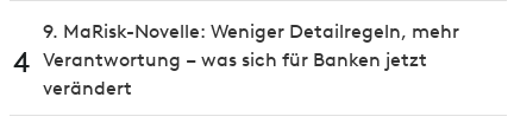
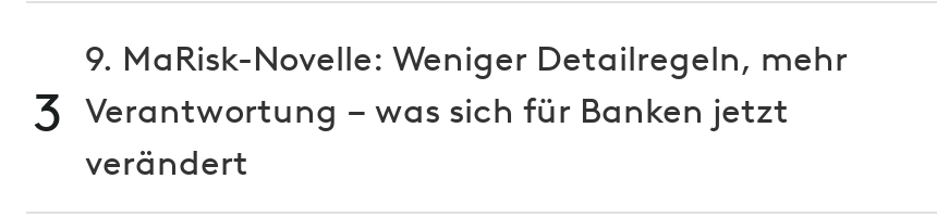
- 4 Verantwortung – was sich für Banken jetzt
+ 3 Verantwortung – was sich für Banken jetzt
